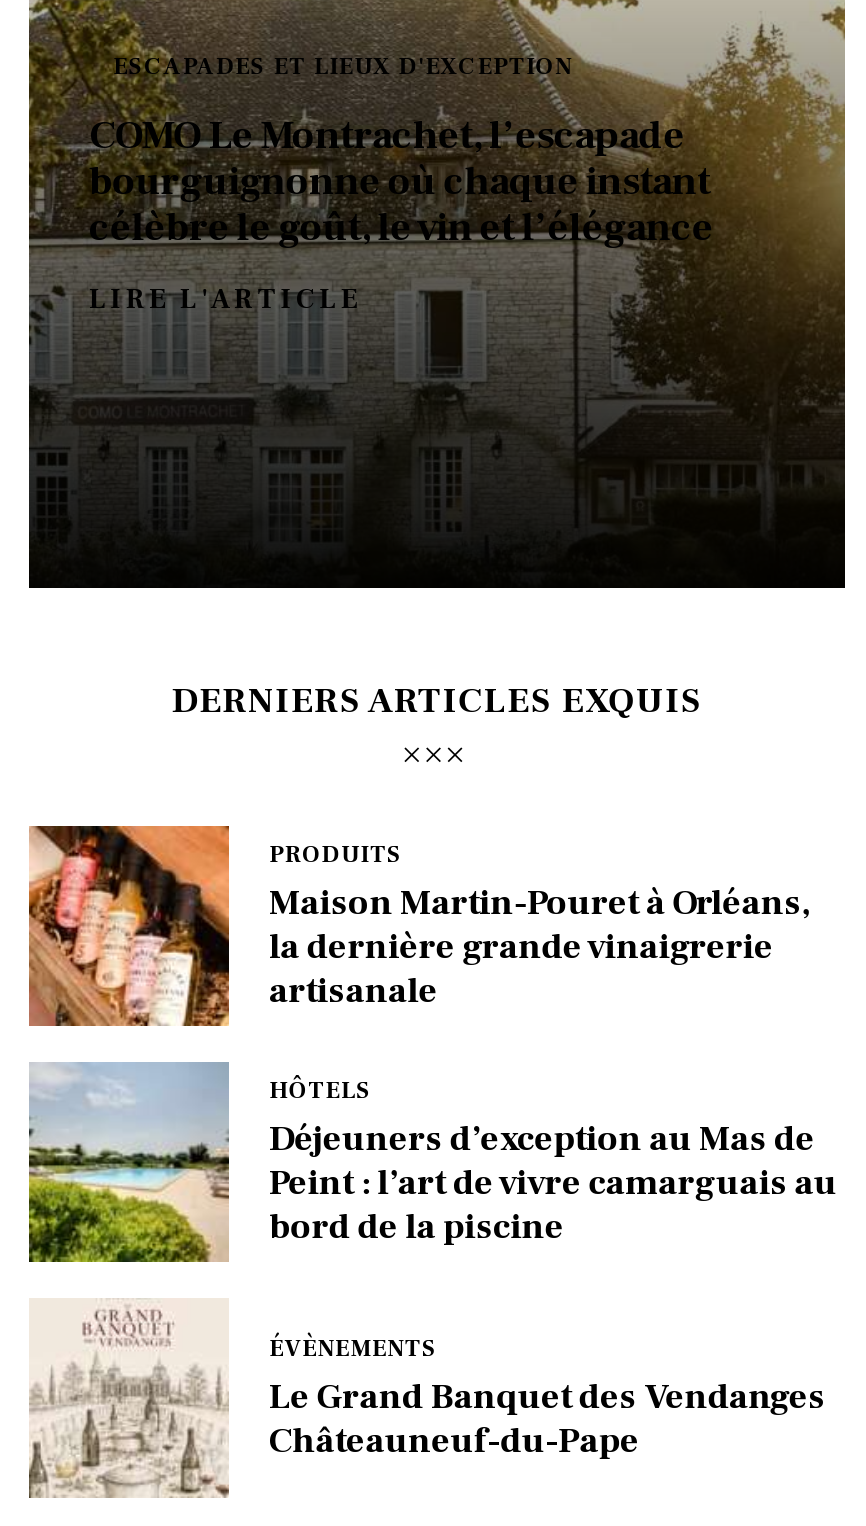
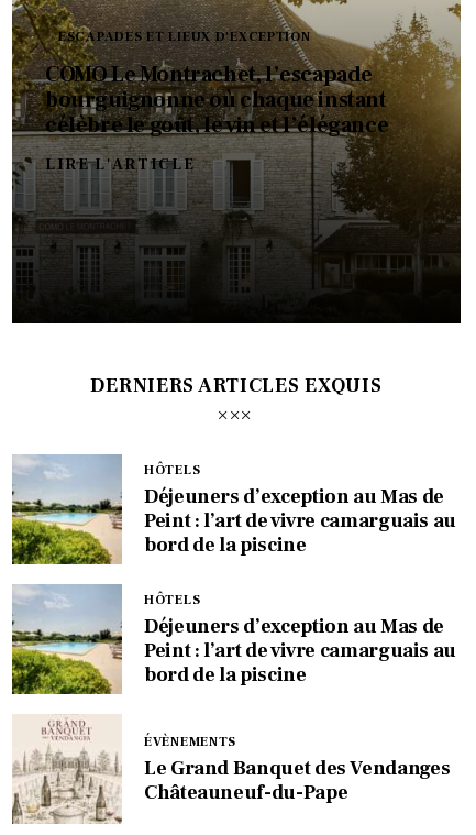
- [image]
- PRODUITS
- Maison Martin-Pouret à Orléans,
- la dernière grande vinaigrerie
- artisanale
+ [image]
+ HÔTELS
+ Déjeuners d’exception au Mas de
+ Peint : l’art de vivre camarguais au
+ bord de la piscine
